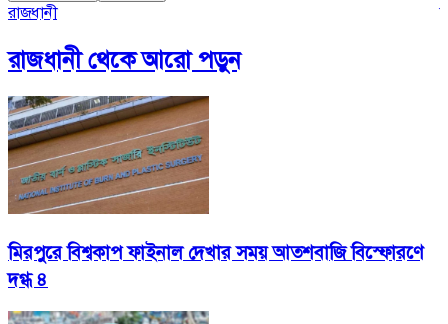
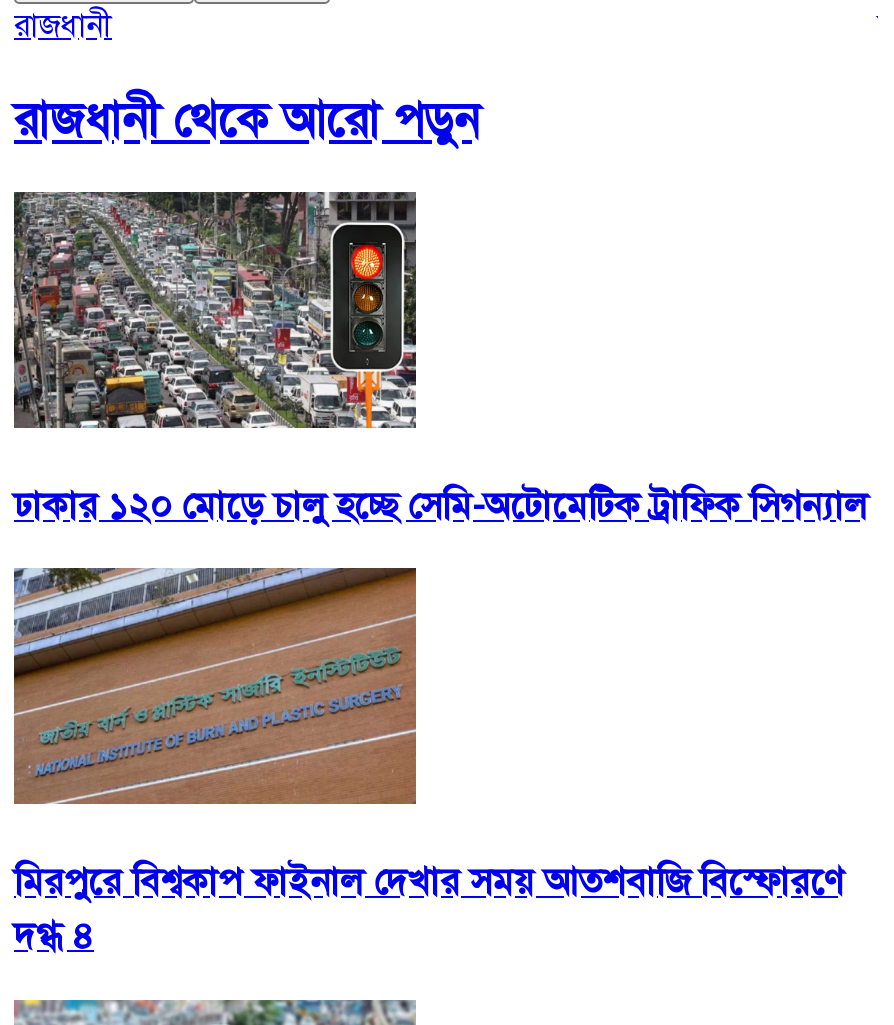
+ [image]
+ ঢাকার ১২০ মোড়ে চালু হচ্ছে সেমি-অটোমেটিক ট্রাফিক সিগন্যাল
